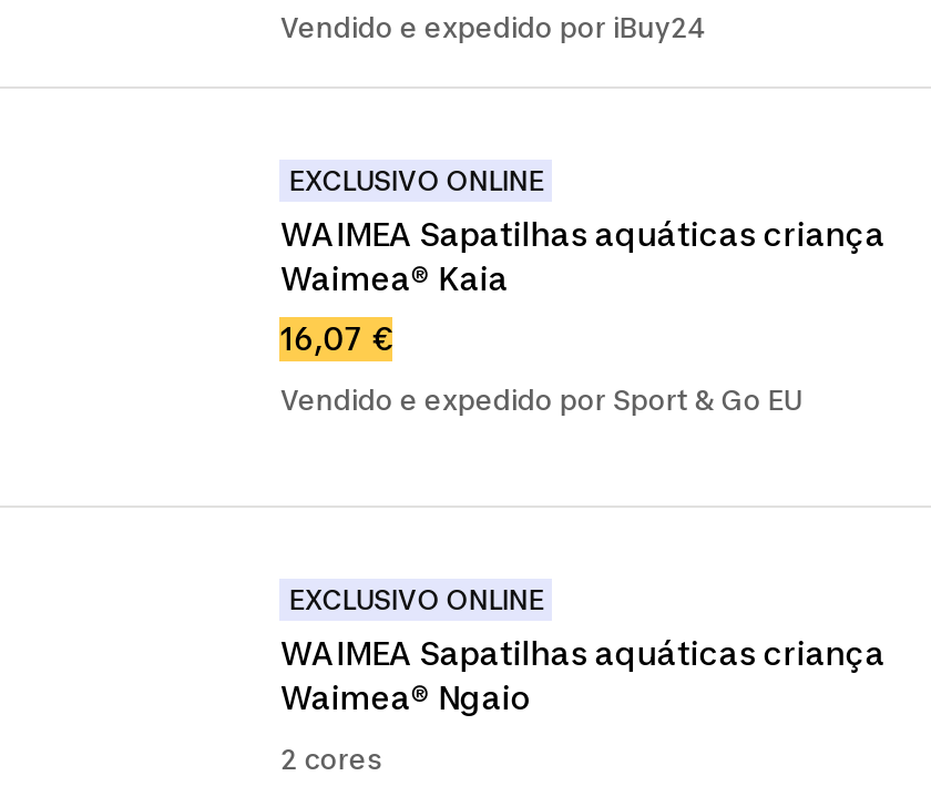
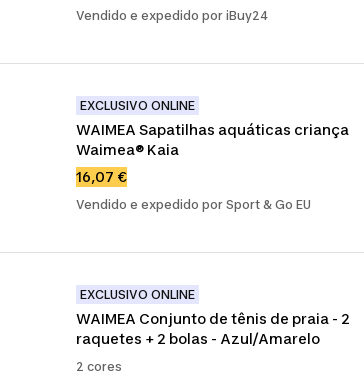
- WAIMEA Sapatilhas aquáticas criança
- Waimea® Ngaio
+ WAIMEA Conjunto de tênis de praia - 2
+ raquetes + 2 bolas - Azul/Amarelo
